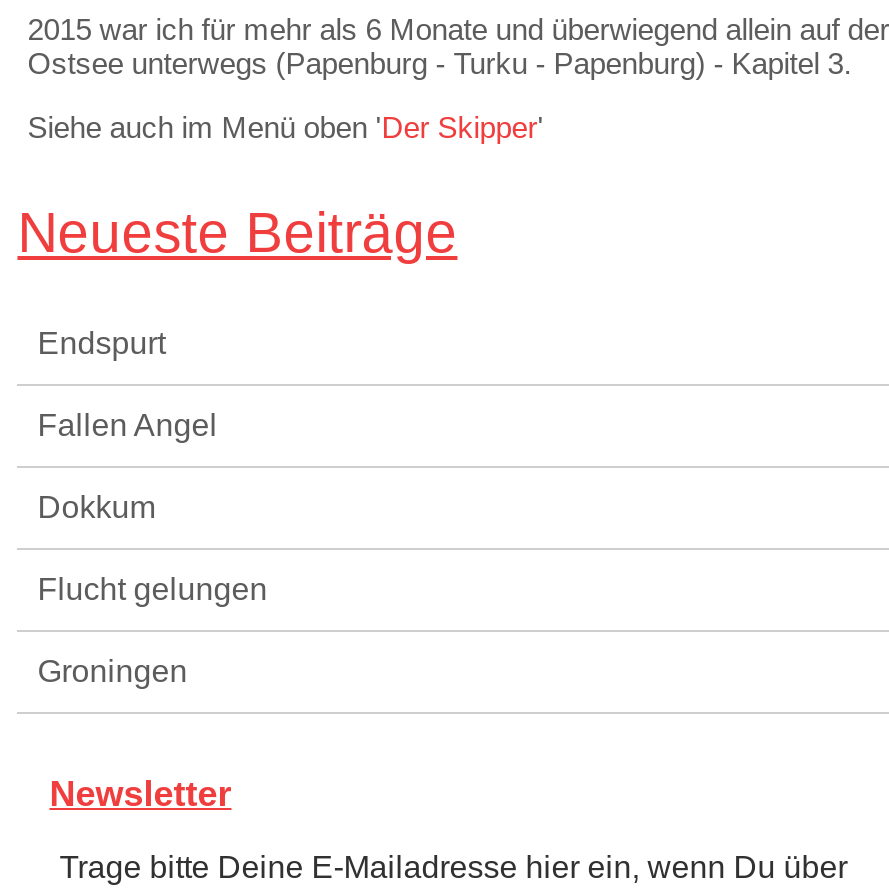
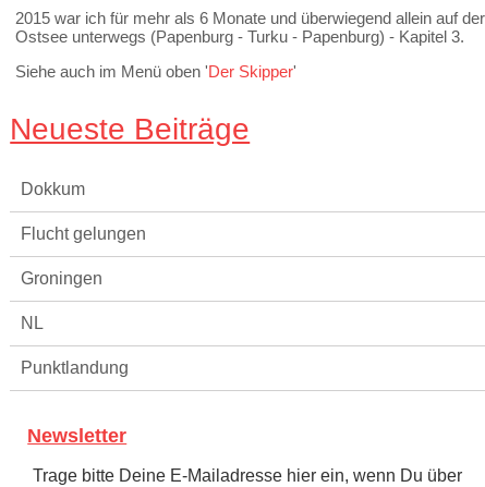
- Endspurt
- Fallen Angel

moved up: Dokkum | Flucht gelungen | Groningen

+ NL
+ Punktlandung
